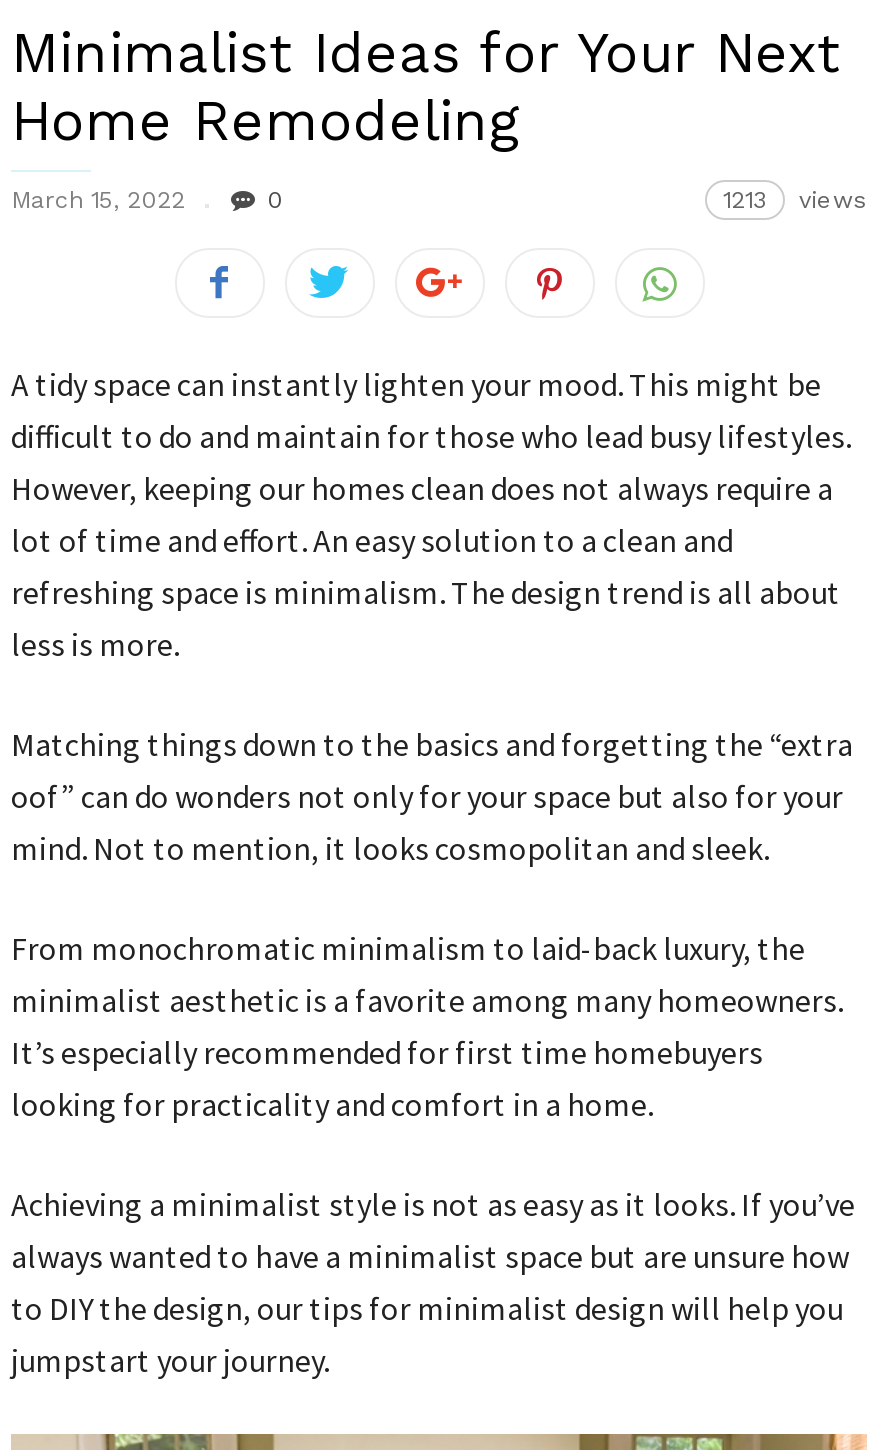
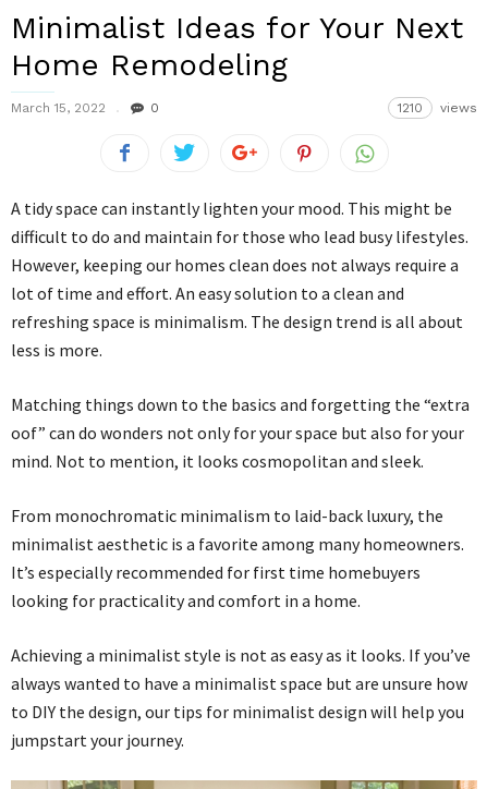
- 1213 views
+ 1210 views
